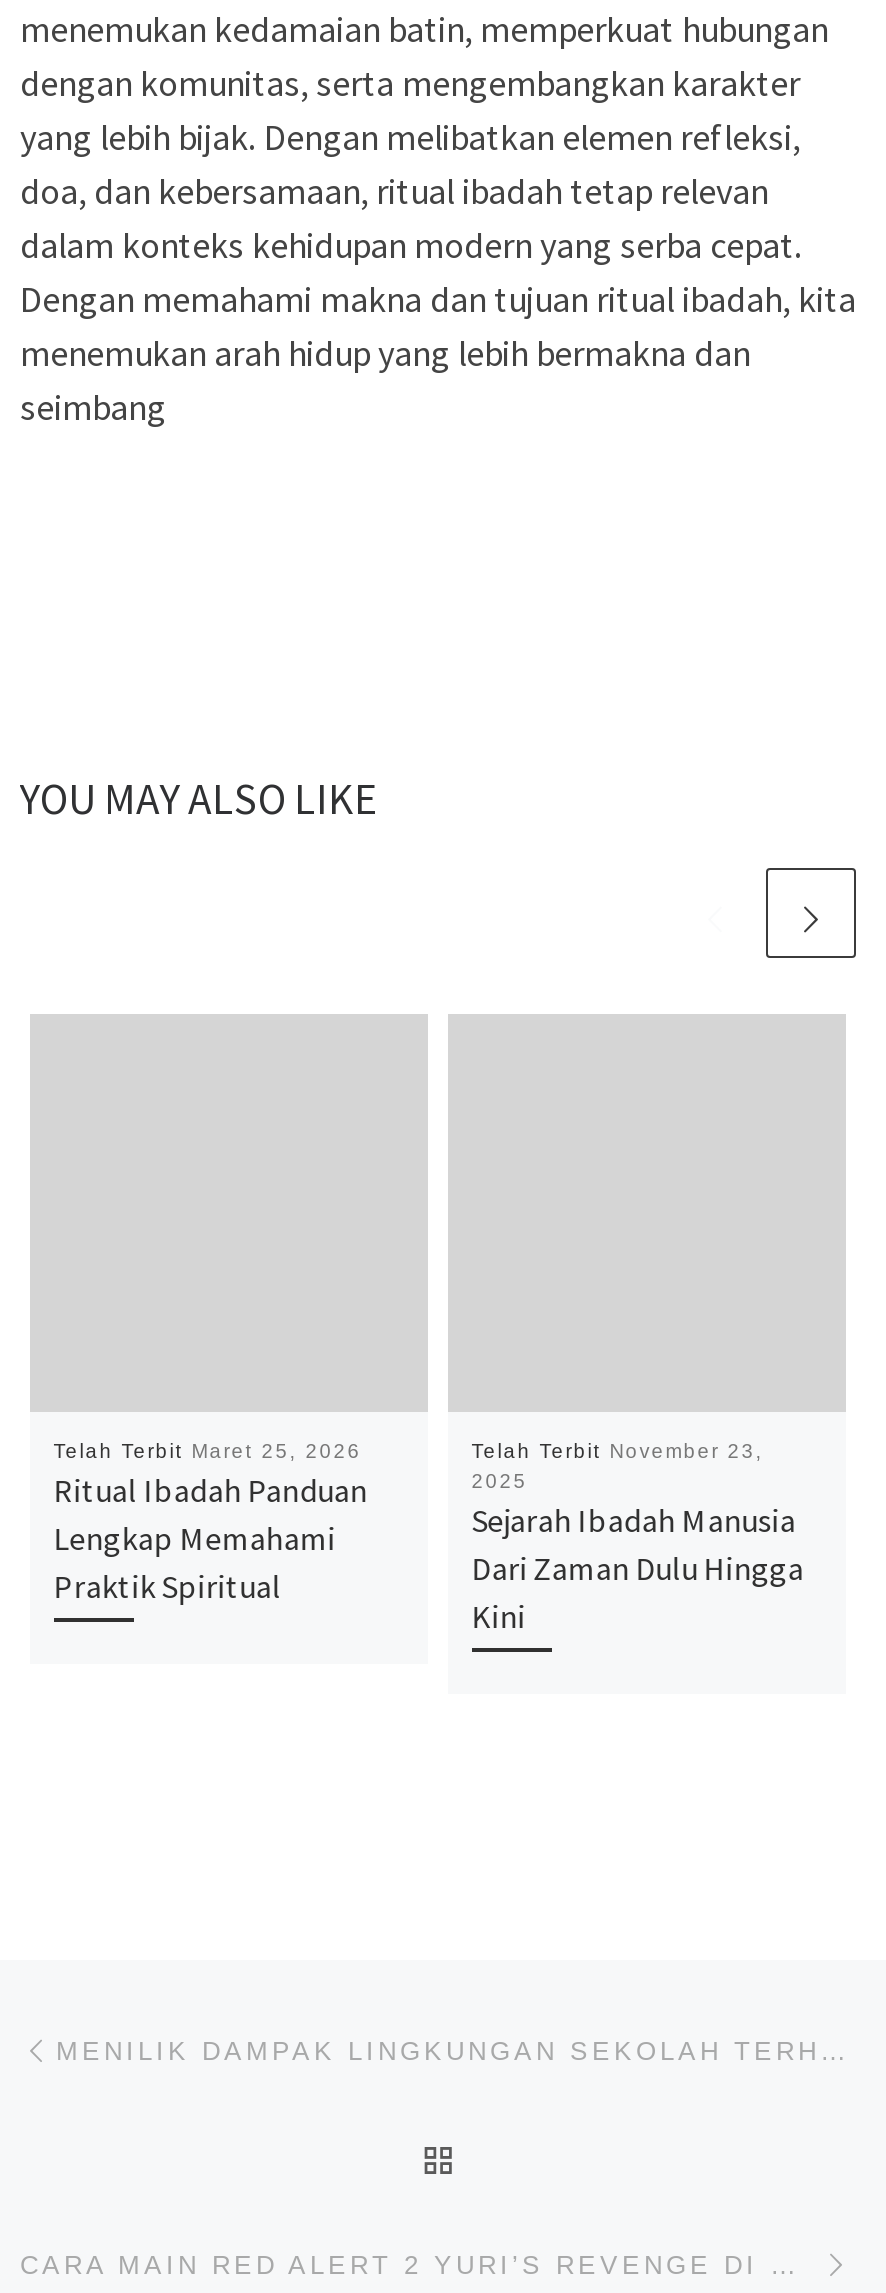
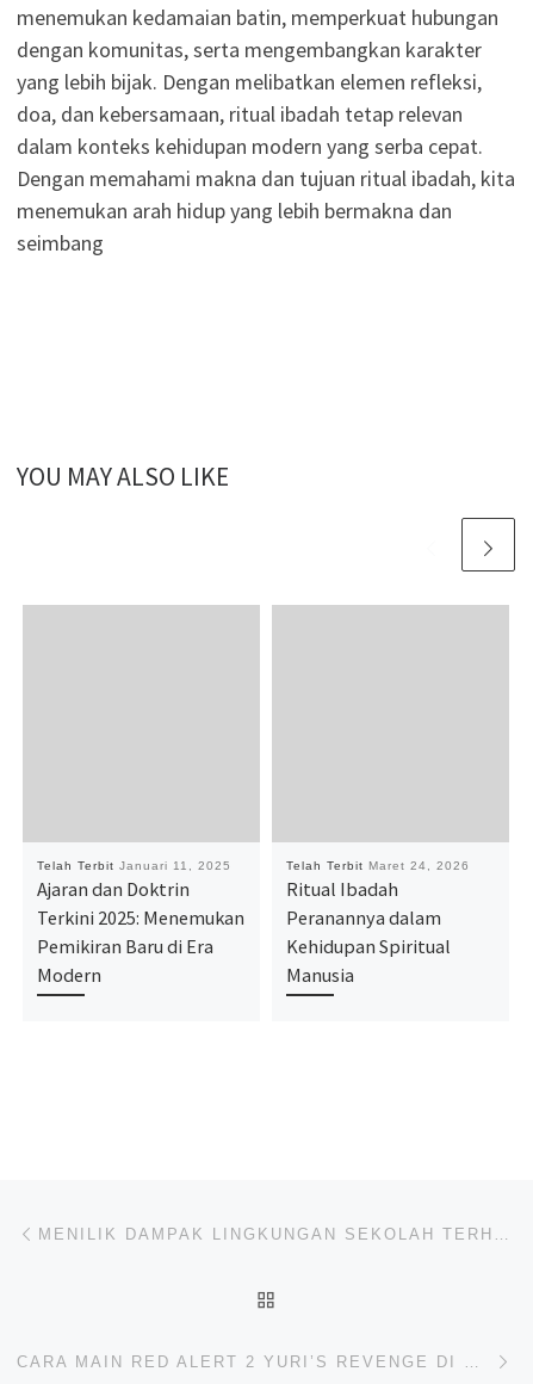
- Telah Terbit Maret 25, 2026
- Ritual Ibadah Panduan
- Lengkap Memahami
- Praktik Spiritual
+ Telah Terbit Januari 11, 2025
+ Ajaran dan Doktrin
+ Terkini 2025: Menemukan
+ Pemikiran Baru di Era
+ Modern

- Telah Terbit November 23,
- 2025
- Sejarah Ibadah Manusia
- Dari Zaman Dulu Hingga
- Kini
+ Telah Terbit Maret 24, 2026
+ Ritual Ibadah
+ Peranannya dalam
+ Kehidupan Spiritual
+ Manusia
